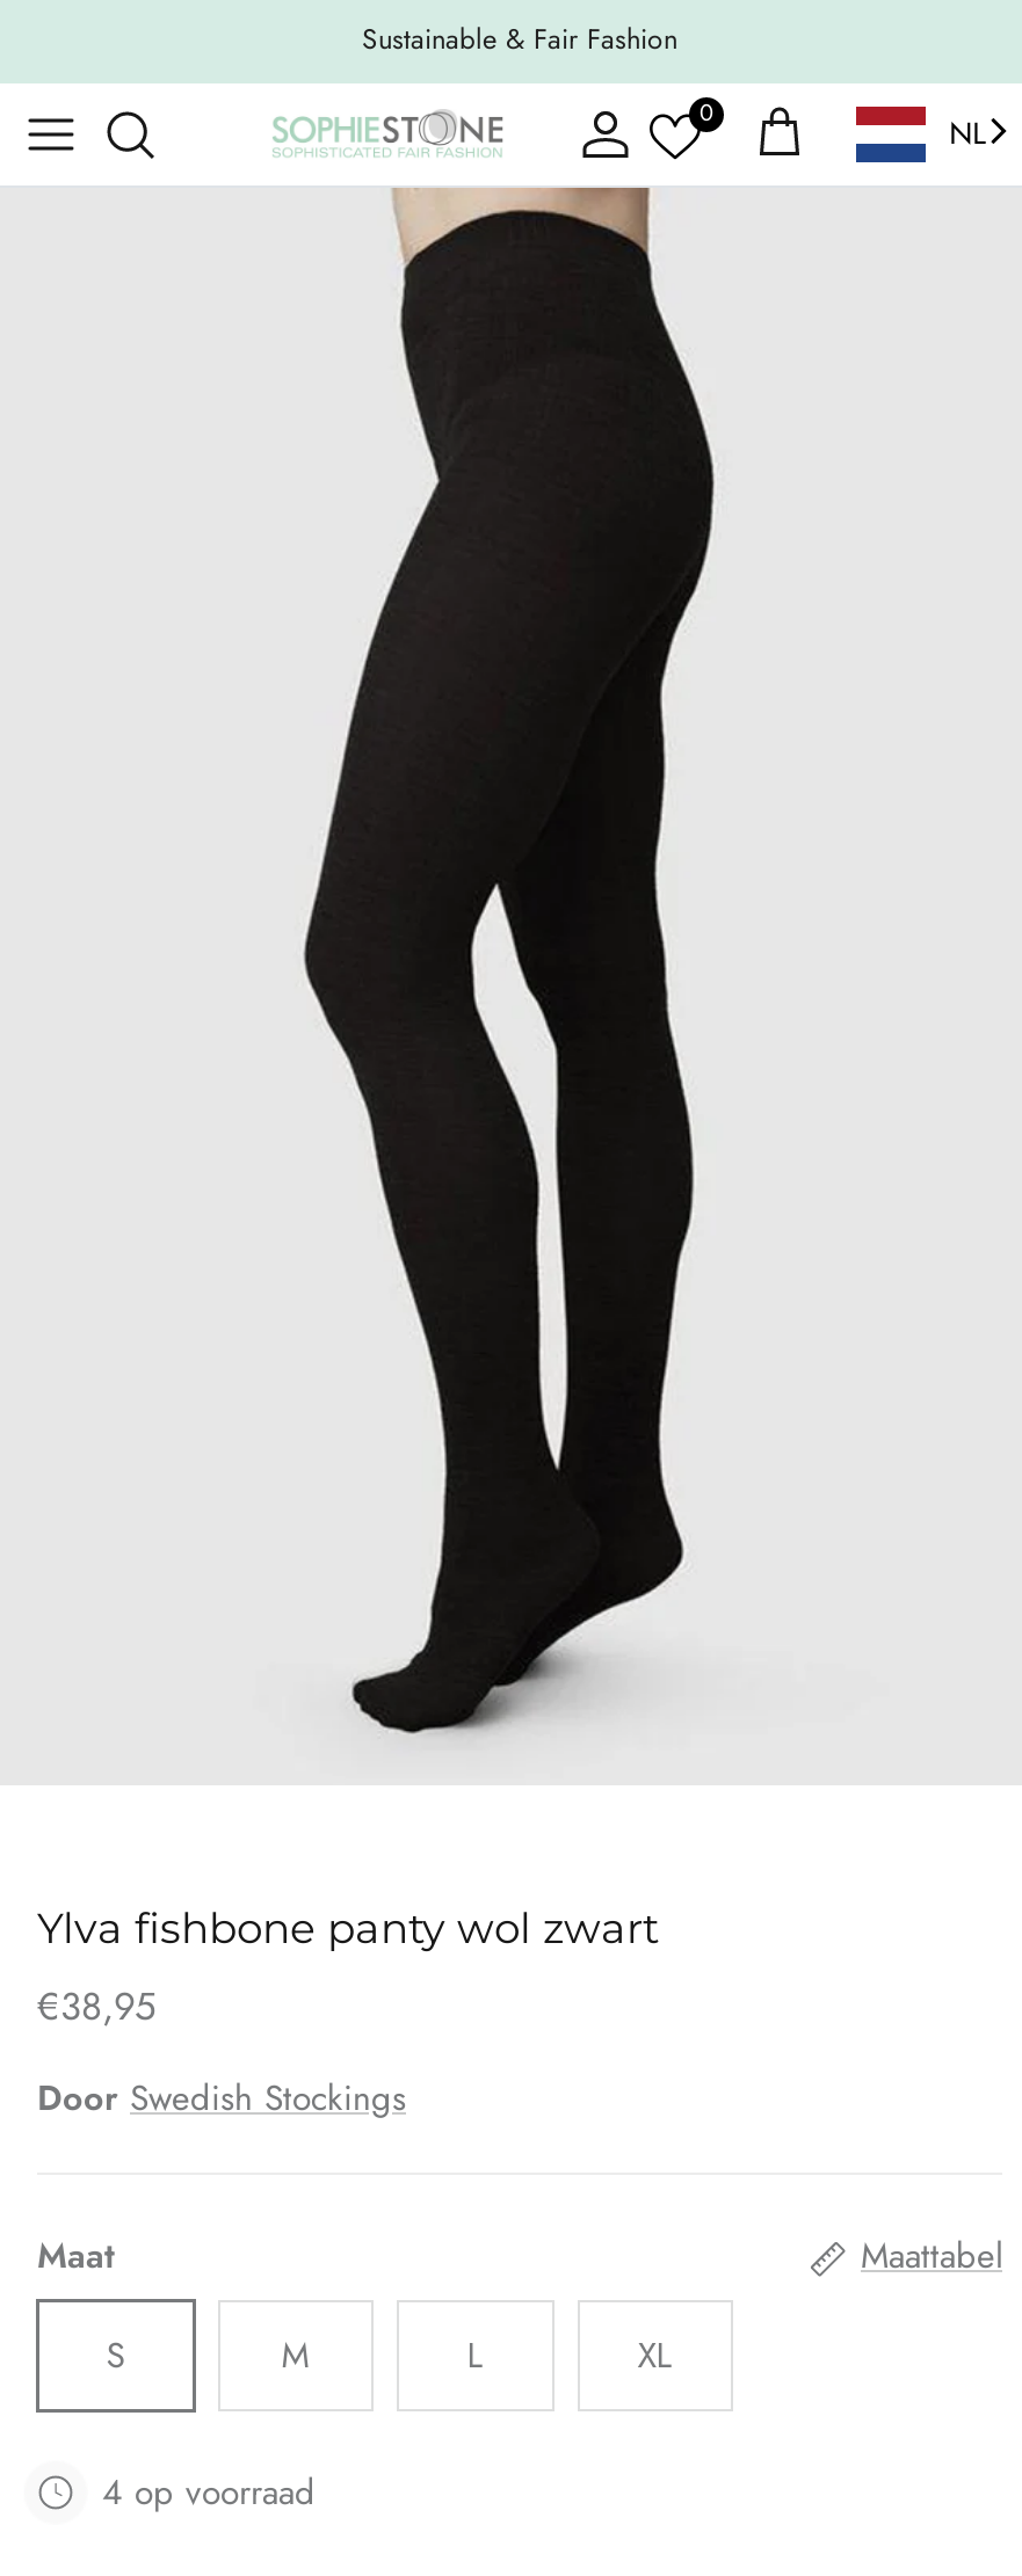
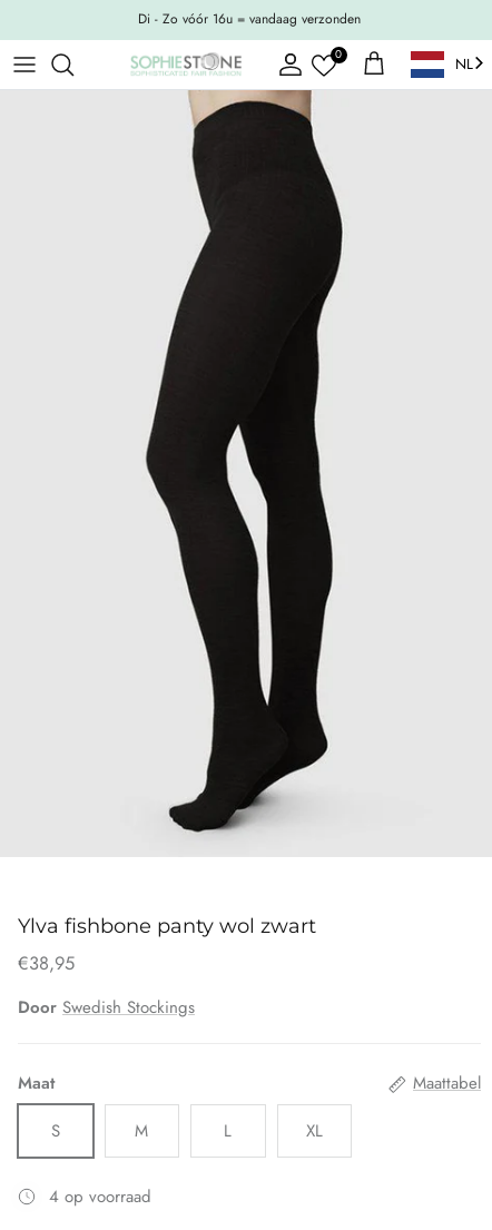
- Sustainable & Fair Fashion
+ Di - Zo vóór 16u = vandaag verzonden
